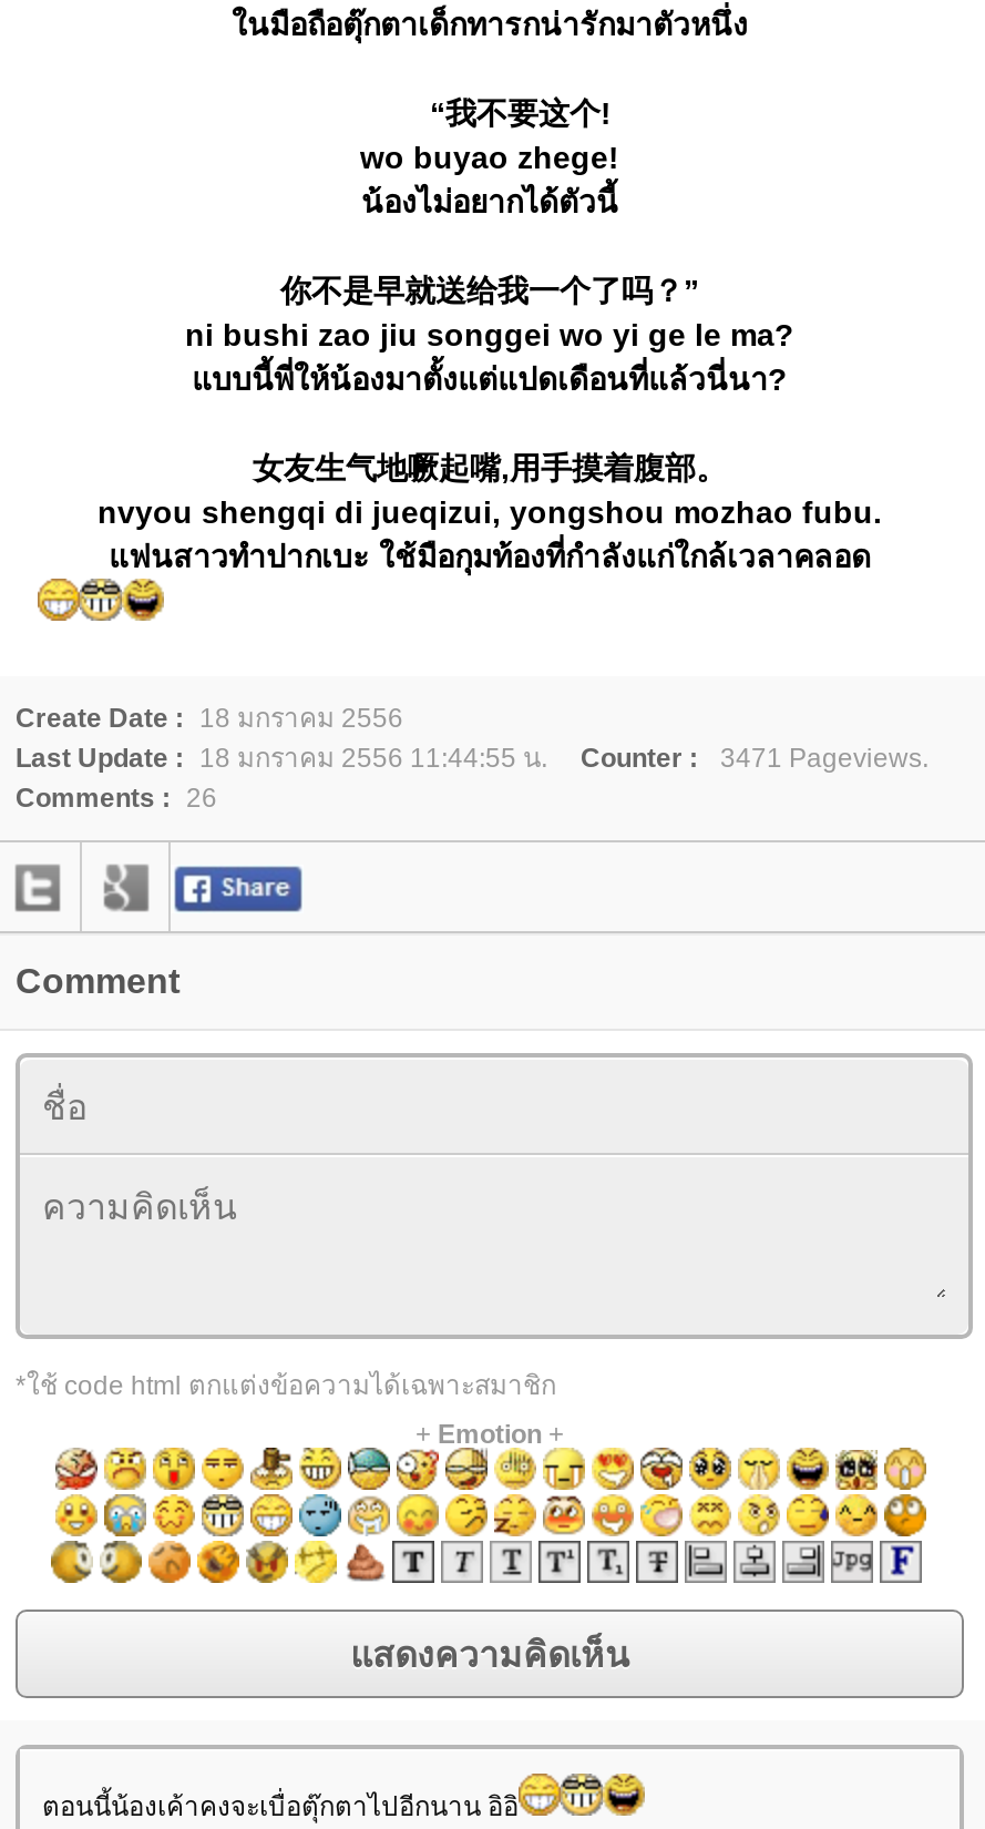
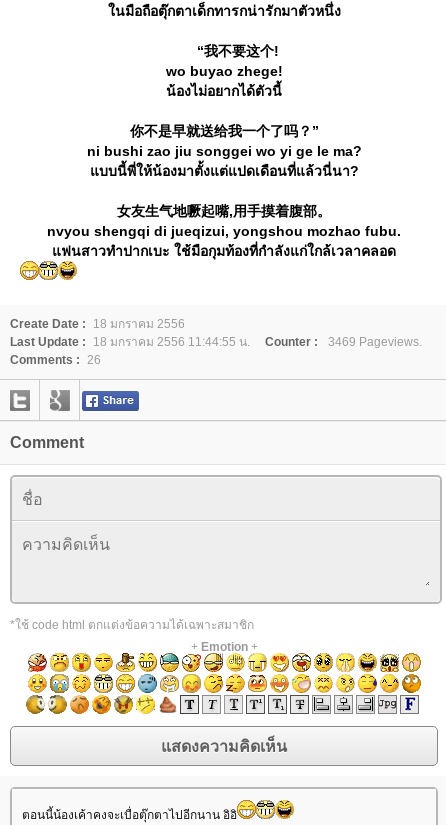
- Counter : 3471 Pageviews.
+ Counter : 3469 Pageviews.
